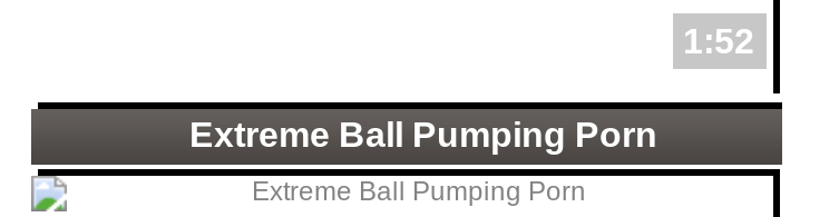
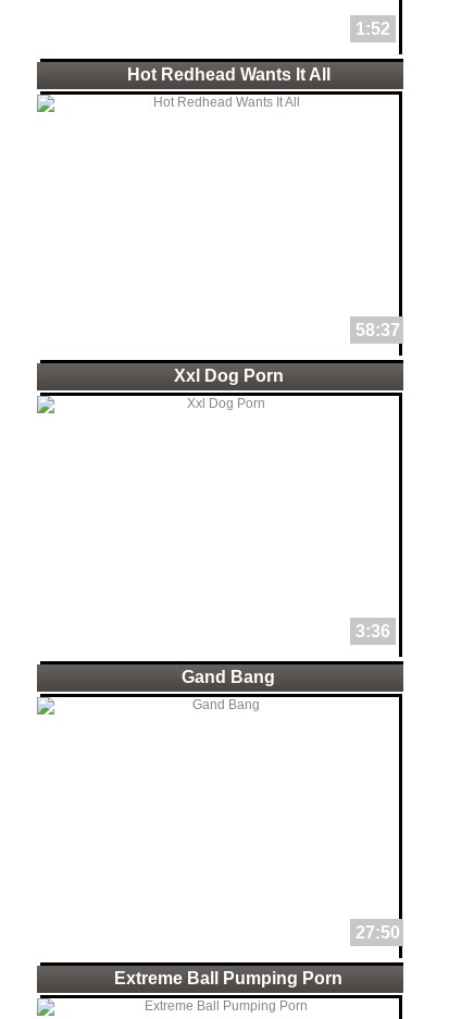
+ Hot Redhead Wants It All

+ Xxl Dog Porn

+ Gand Bang

+ 58:37

+ 3:36

+ 27:50
